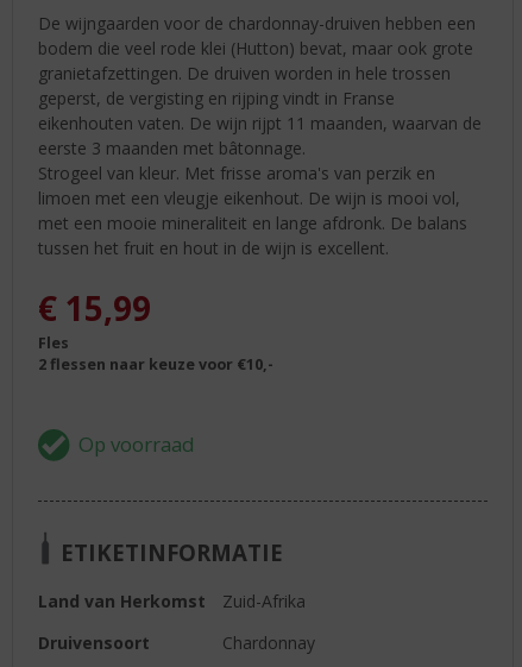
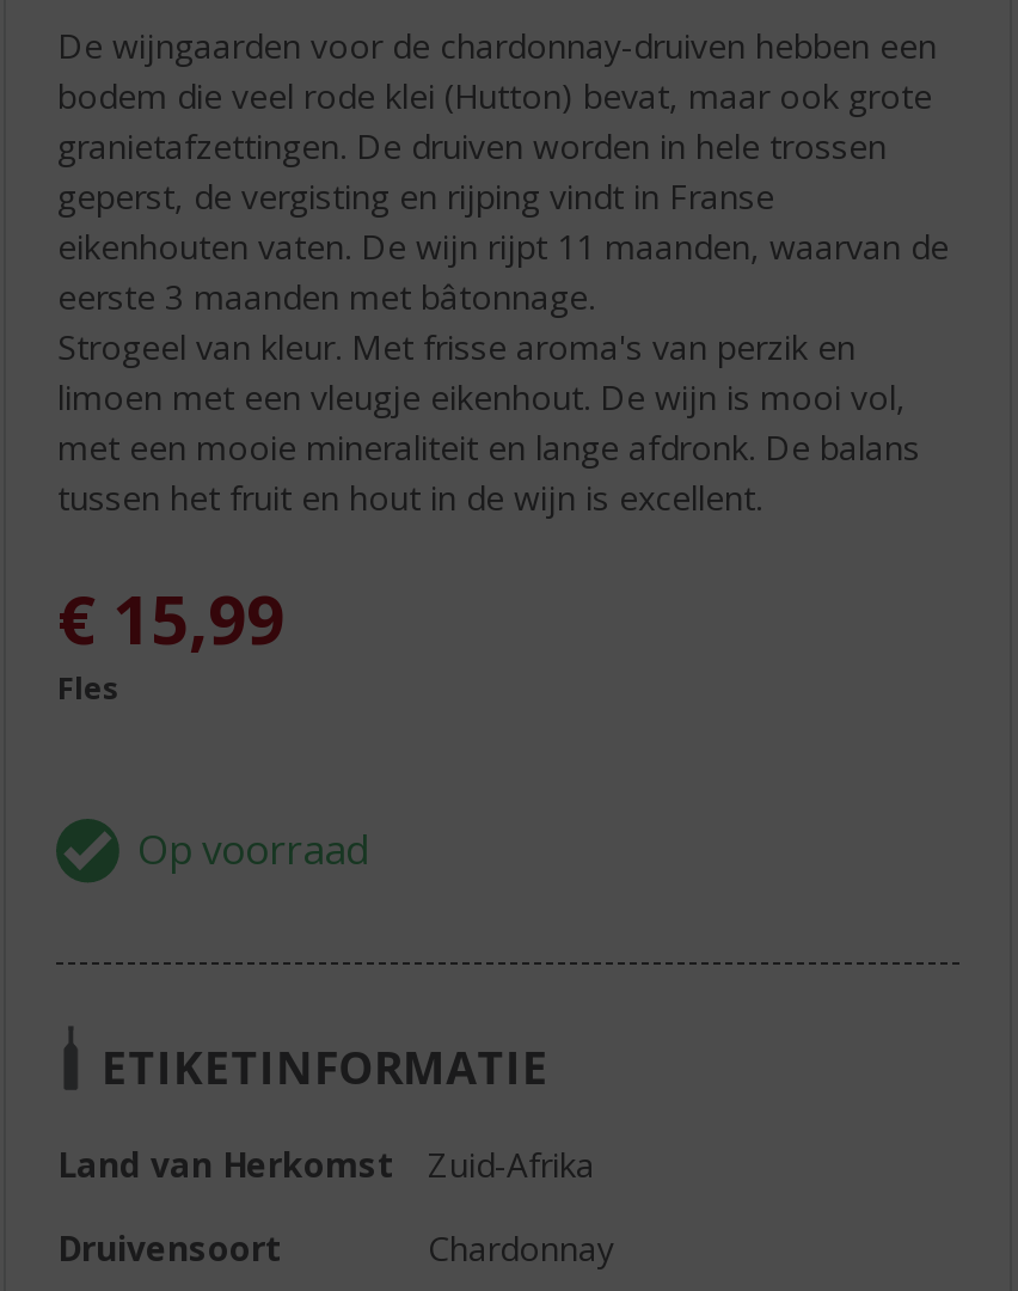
- 2 flessen naar keuze voor €10,-
